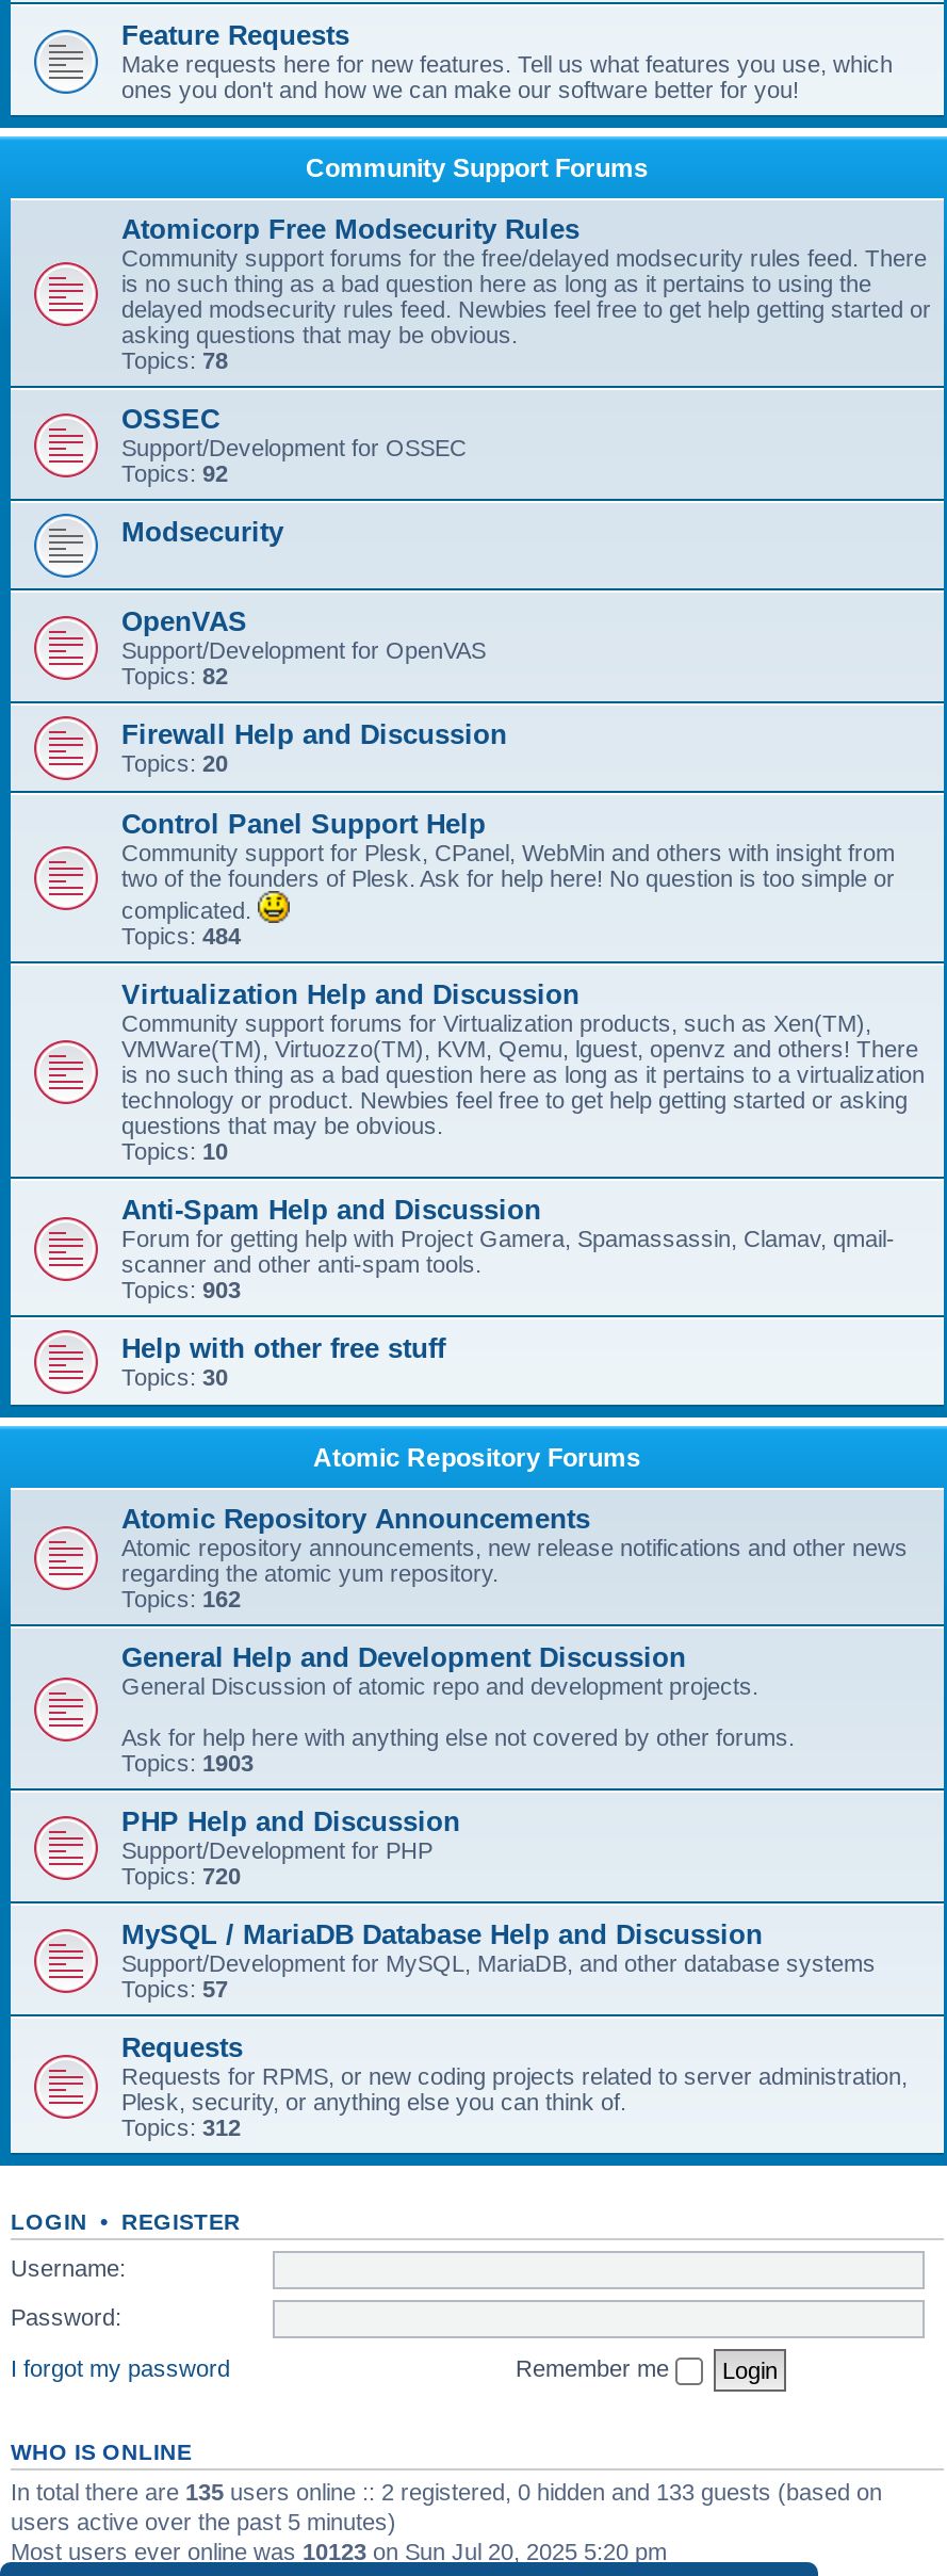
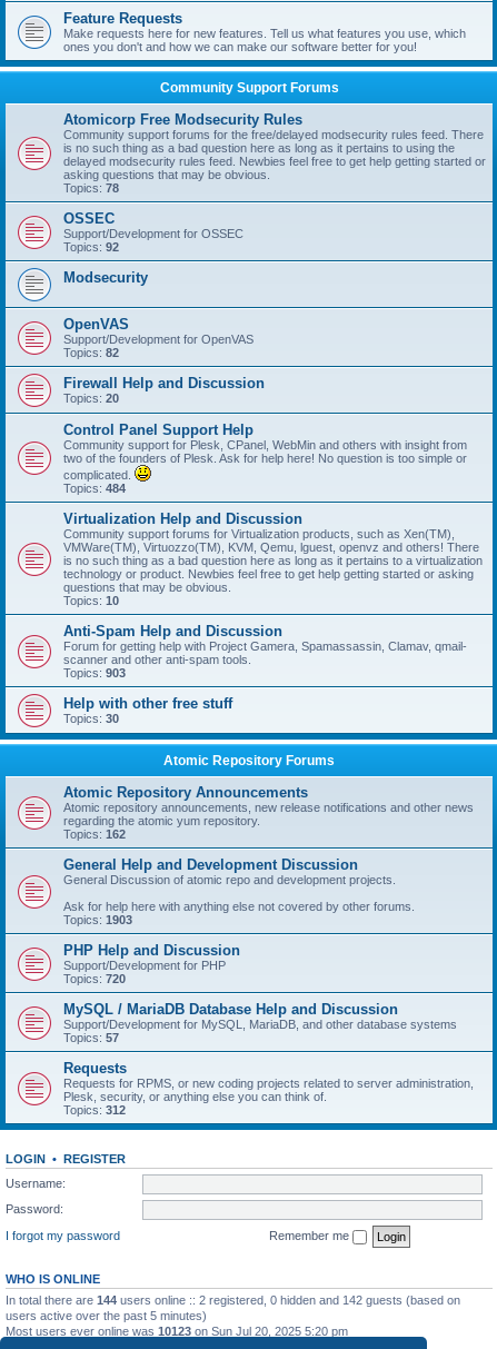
- In total there are 135 users online :: 2 registered, 0 hidden and 133 guests (based on
+ In total there are 144 users online :: 2 registered, 0 hidden and 142 guests (based on
